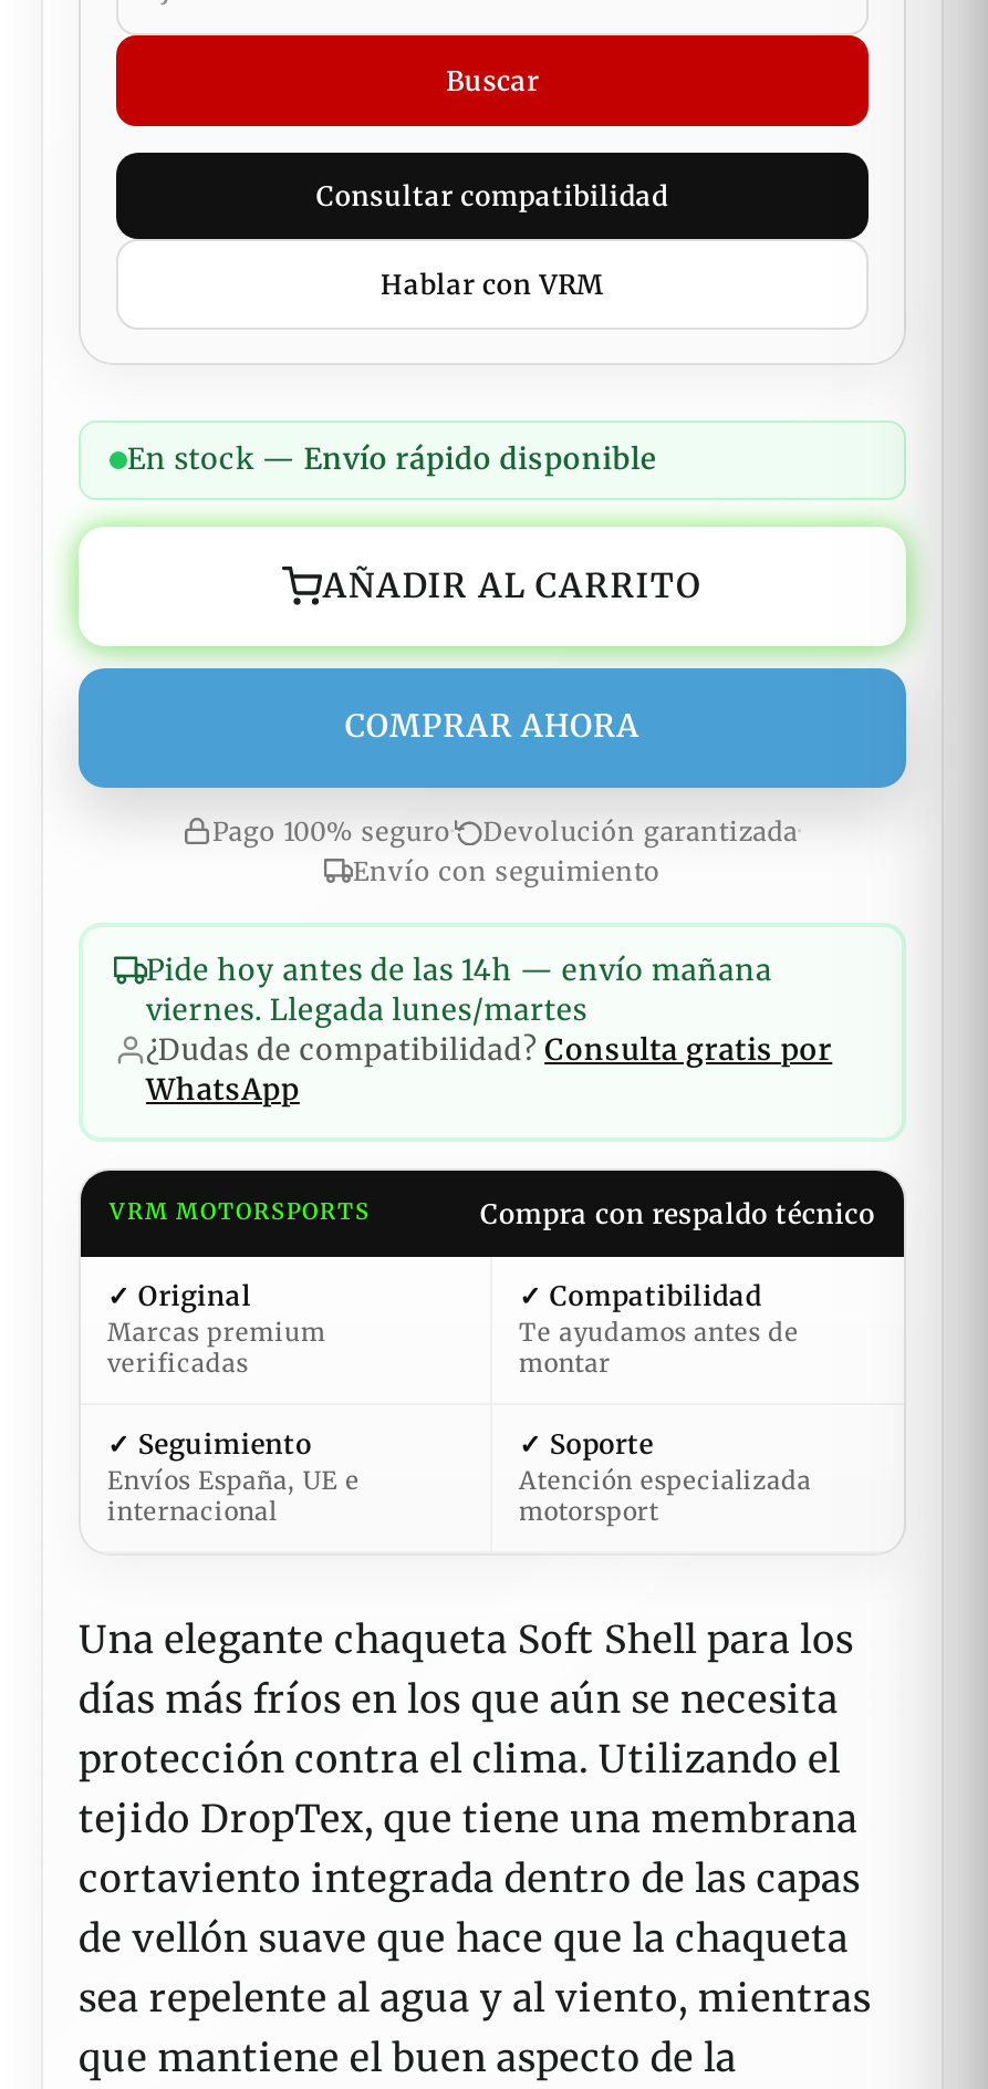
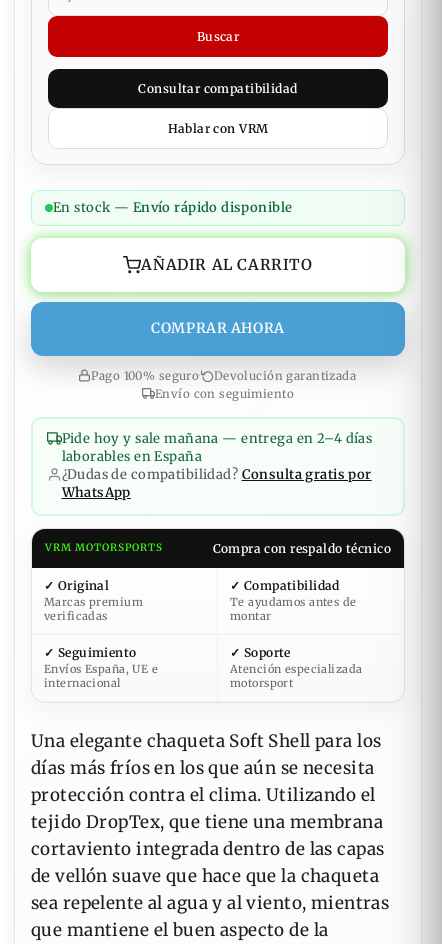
- Pide hoy antes de las 14h — envío mañana
- viernes. Llegada lunes/martes
+ Pide hoy y sale mañana — entrega en 2–4 días
+ laborables en España
